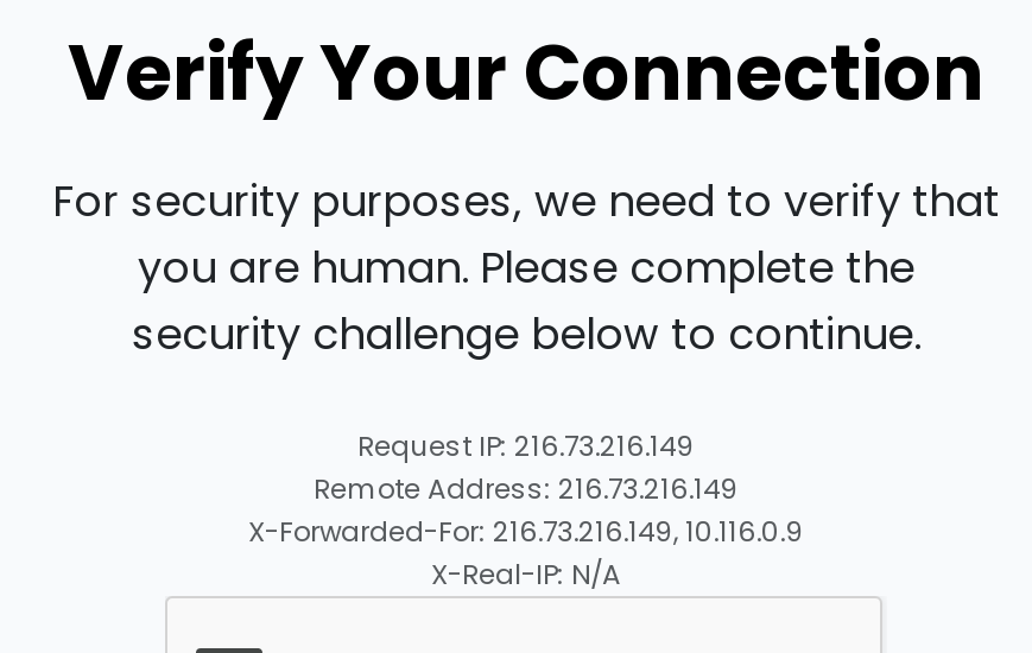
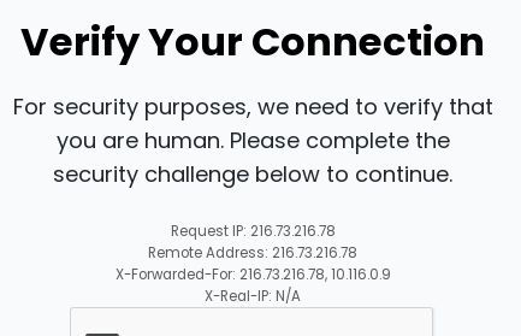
- Request IP: 216.73.216.149
+ Request IP: 216.73.216.78

- Remote Address: 216.73.216.149
+ Remote Address: 216.73.216.78

- X-Forwarded-For: 216.73.216.149, 10.116.0.9
+ X-Forwarded-For: 216.73.216.78, 10.116.0.9
